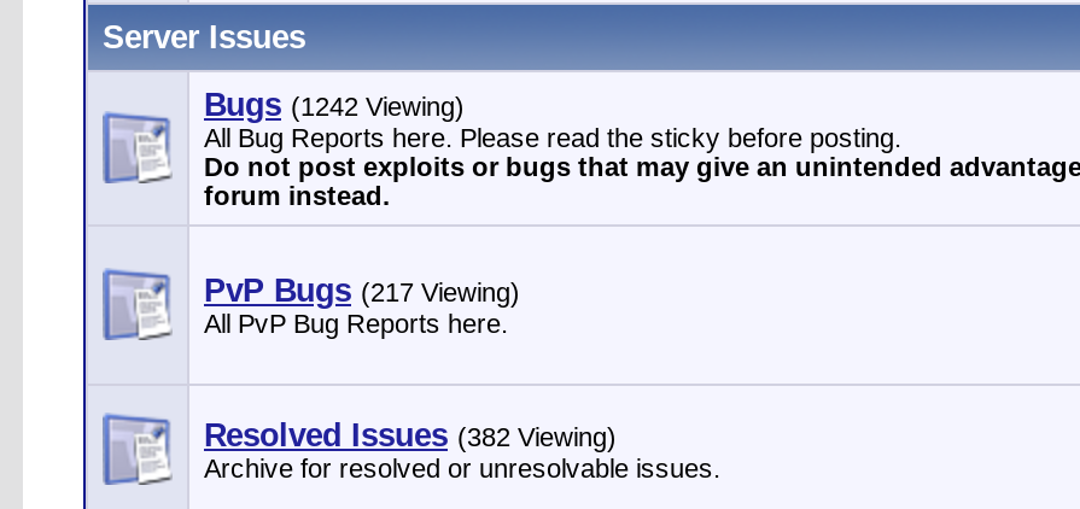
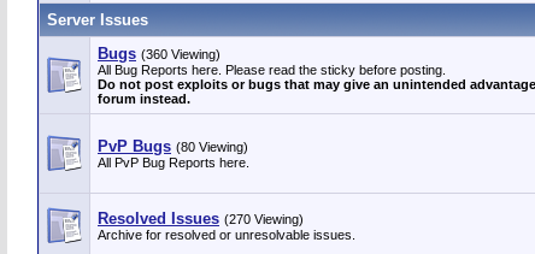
- Bugs (1242 Viewing)
+ Bugs (360 Viewing)

- PvP Bugs (217 Viewing)
+ PvP Bugs (80 Viewing)

- Resolved Issues (382 Viewing)
+ Resolved Issues (270 Viewing)
